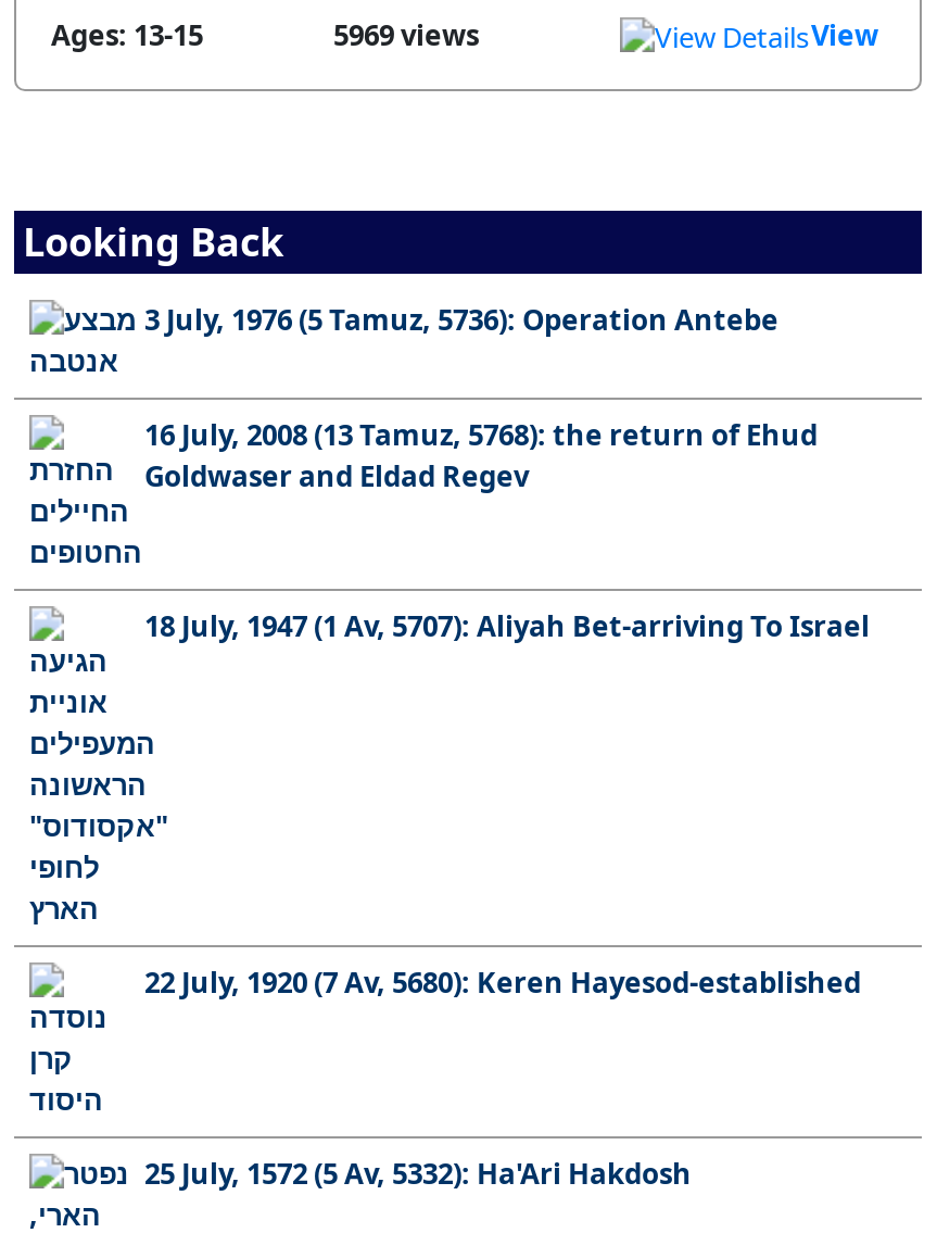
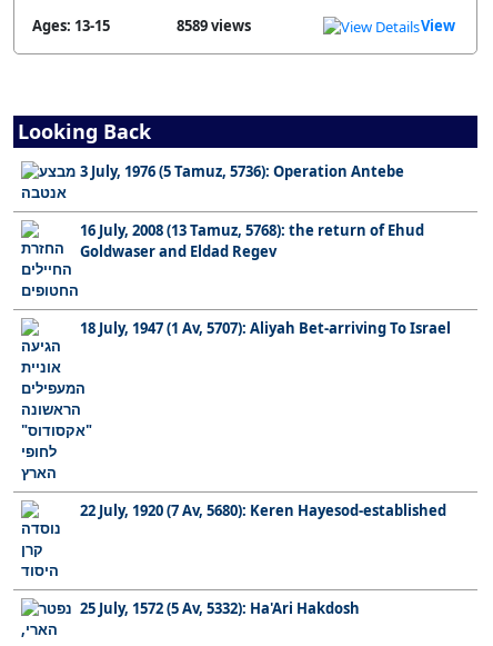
- 5969 views
+ 8589 views
